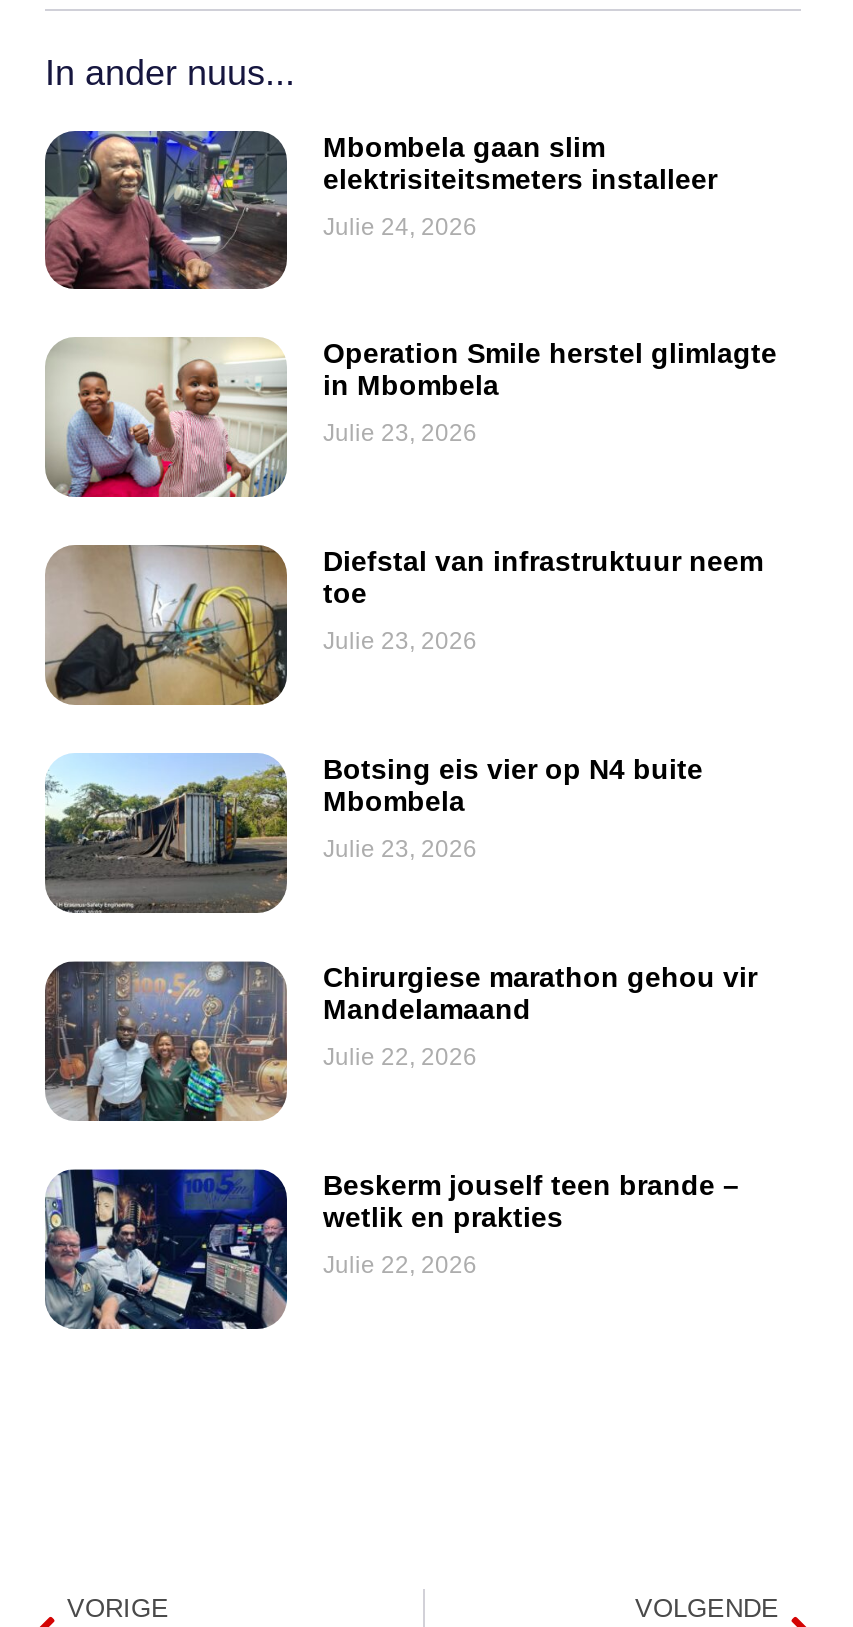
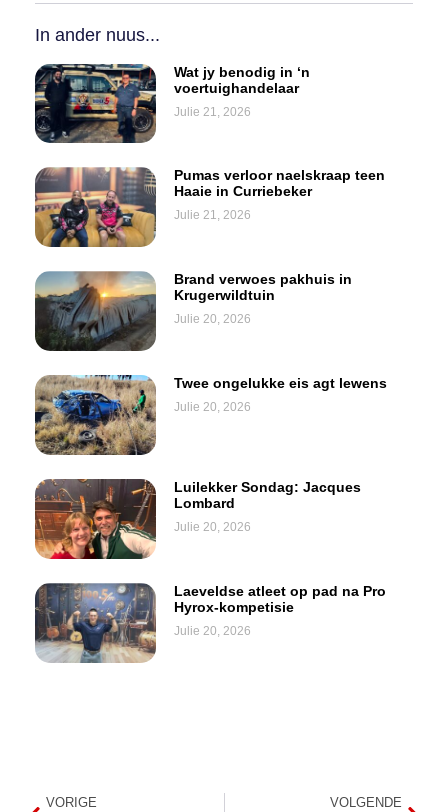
- [image]
- Mbombela gaan slim
- elektrisiteitsmeters installeer
+ [image]
+ Wat jy benodig in ‘n
+ voertuighandelaar

- Julie 24, 2026
+ Julie 21, 2026

- [image]
- Operation Smile herstel glimlagte
- in Mbombela
+ [image]
+ Pumas verloor naelskraap teen
+ Haaie in Curriebeker

- Julie 23, 2026
+ Julie 21, 2026

- [image]
- Diefstal van infrastruktuur neem
- toe
+ [image]
+ Brand verwoes pakhuis in
+ Krugerwildtuin

- Julie 23, 2026
+ Julie 20, 2026

- [image]
- Botsing eis vier op N4 buite
- Mbombela
+ [image]
+ Twee ongelukke eis agt lewens

- Julie 23, 2026
+ Julie 20, 2026

- [image]
- Chirurgiese marathon gehou vir
- Mandelamaand
+ [image]
+ Luilekker Sondag: Jacques
+ Lombard

- Julie 22, 2026
+ Julie 20, 2026

- [image]
- Beskerm jouself teen brande –
- wetlik en prakties
+ [image]
+ Laeveldse atleet op pad na Pro
+ Hyrox-kompetisie

- Julie 22, 2026
+ Julie 20, 2026
